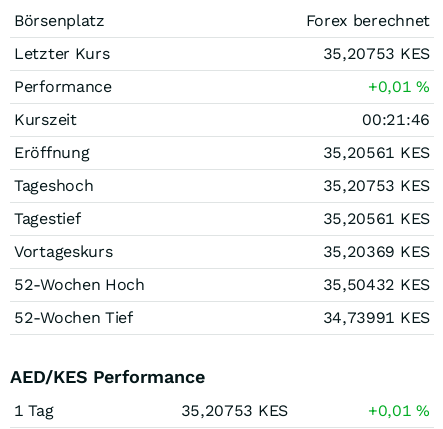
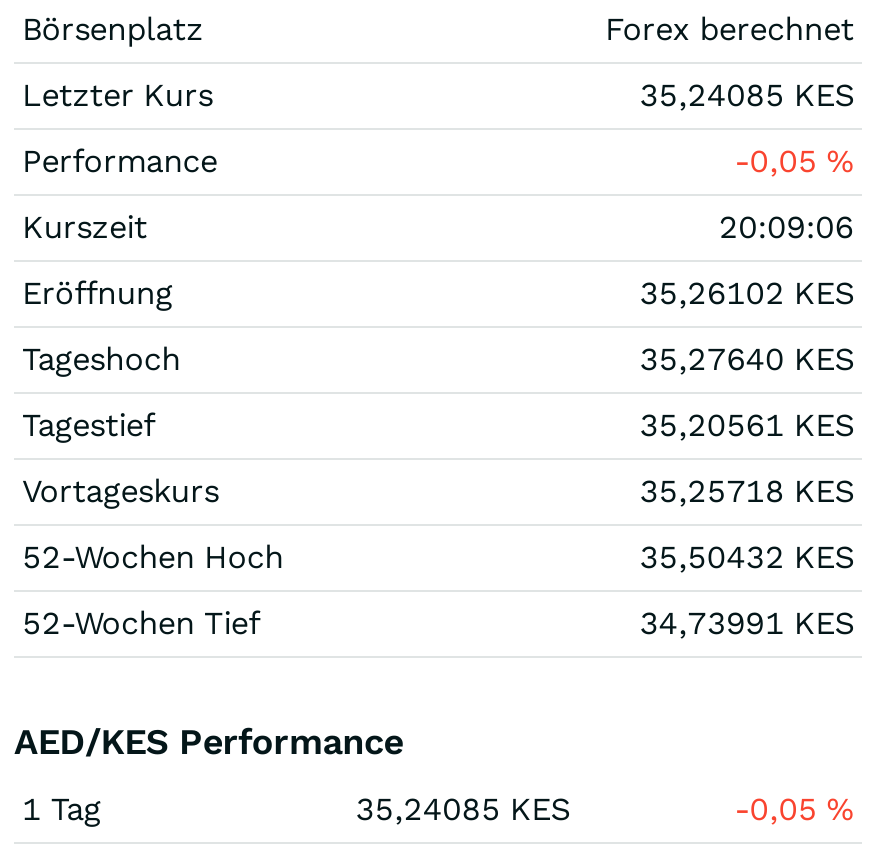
- 35,20753 KES
+ 35,24085 KES

- +0,01%
+ -0,05%

- 00:21:46
+ 20:09:06

- 35,20561 KES
+ 35,26102 KES

- 35,20753 KES
+ 35,27640 KES

- 35,20369 KES
+ 35,25718 KES

- 35,20753 KES
+ 35,24085 KES

- +0,01%
+ -0,05%
